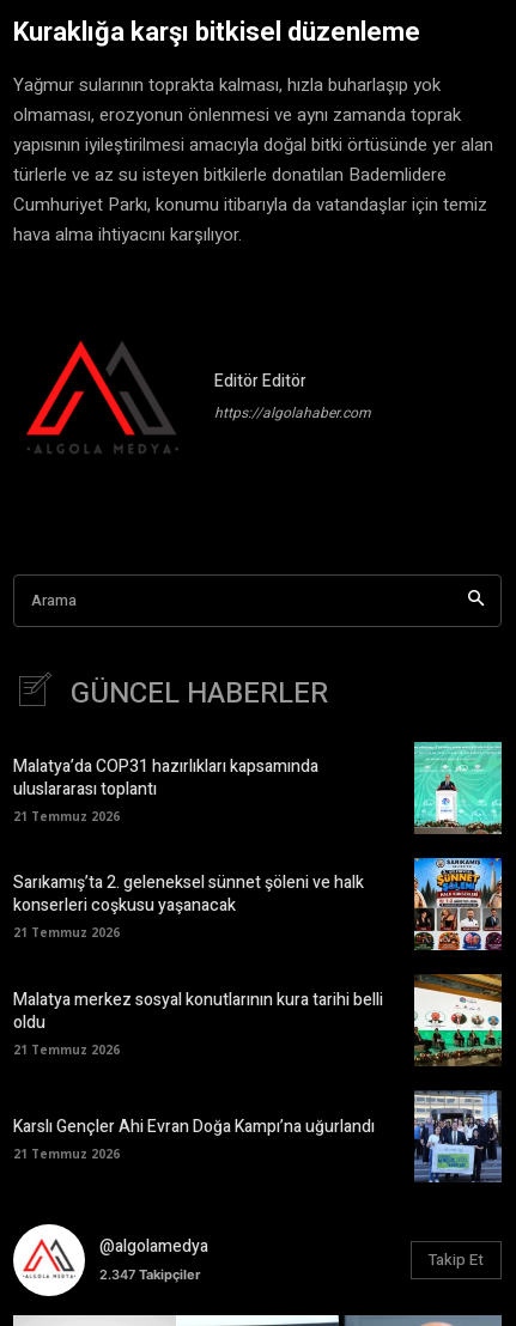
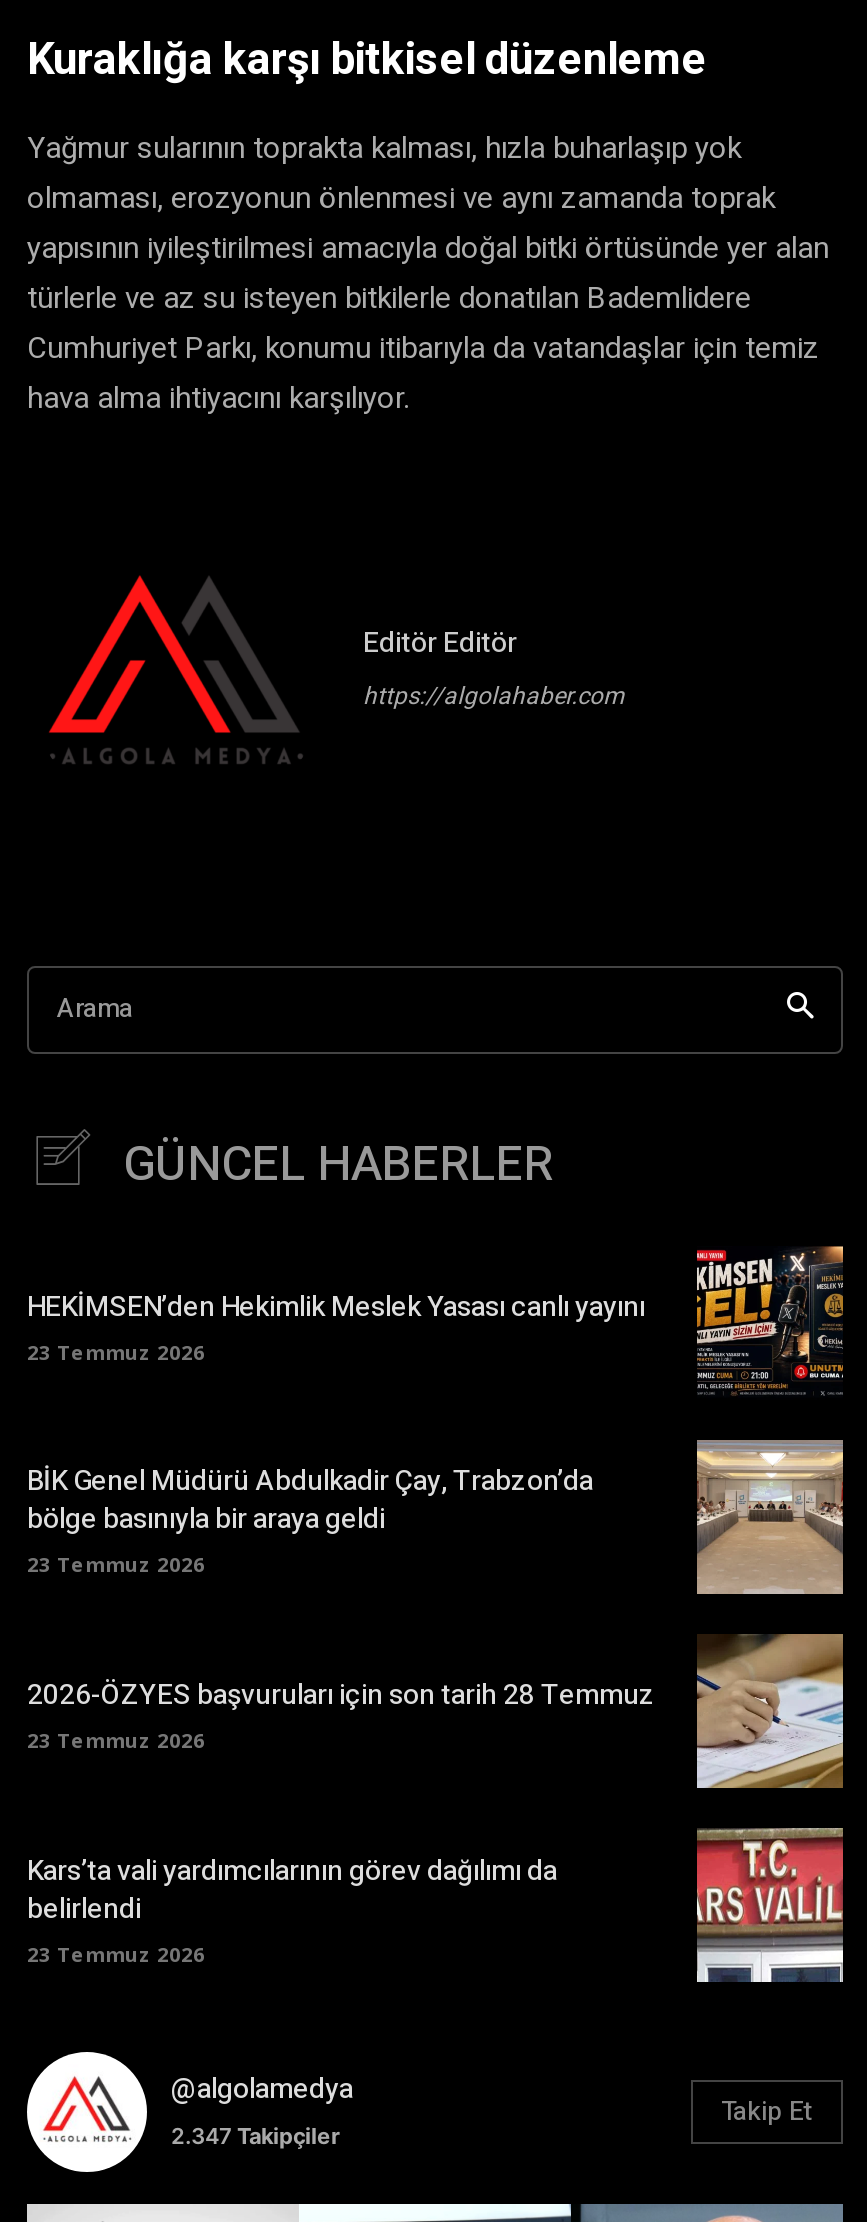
- [image]
+ [image]

- Malatya’da COP31 hazırlıkları kapsamında
- uluslararası toplantı
- 21 Temmuz 2026
+ HEKİMSEN’den Hekimlik Meslek Yasası canlı yayını
+ 23 Temmuz 2026

- [image]
+ [image]

- Sarıkamış’ta 2. geleneksel sünnet şöleni ve halk
- konserleri coşkusu yaşanacak
- 21 Temmuz 2026
+ BİK Genel Müdürü Abdulkadir Çay, Trabzon’da
+ bölge basınıyla bir araya geldi
+ 23 Temmuz 2026

- [image]
- Malatya merkez sosyal konutlarının kura tarihi belli
- oldu
- 21 Temmuz 2026
+ [image]
+ 2026-ÖZYES başvuruları için son tarih 28 Temmuz
+ 23 Temmuz 2026

- [image]
+ [image]

- Karslı Gençler Ahi Evran Doğa Kampı’na uğurlandı
- 21 Temmuz 2026
+ Kars’ta vali yardımcılarının görev dağılımı da
+ belirlendi
+ 23 Temmuz 2026
